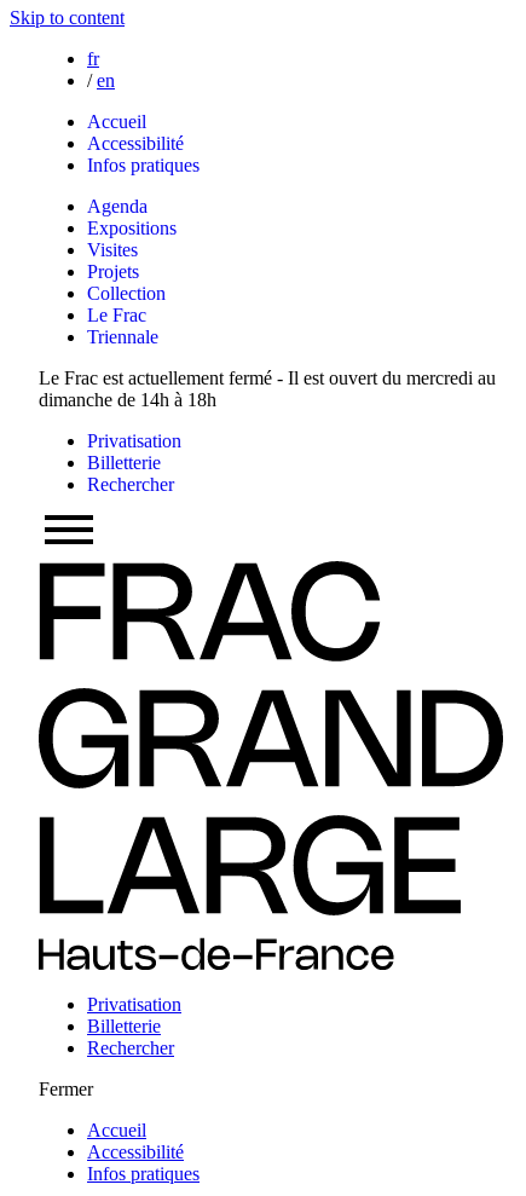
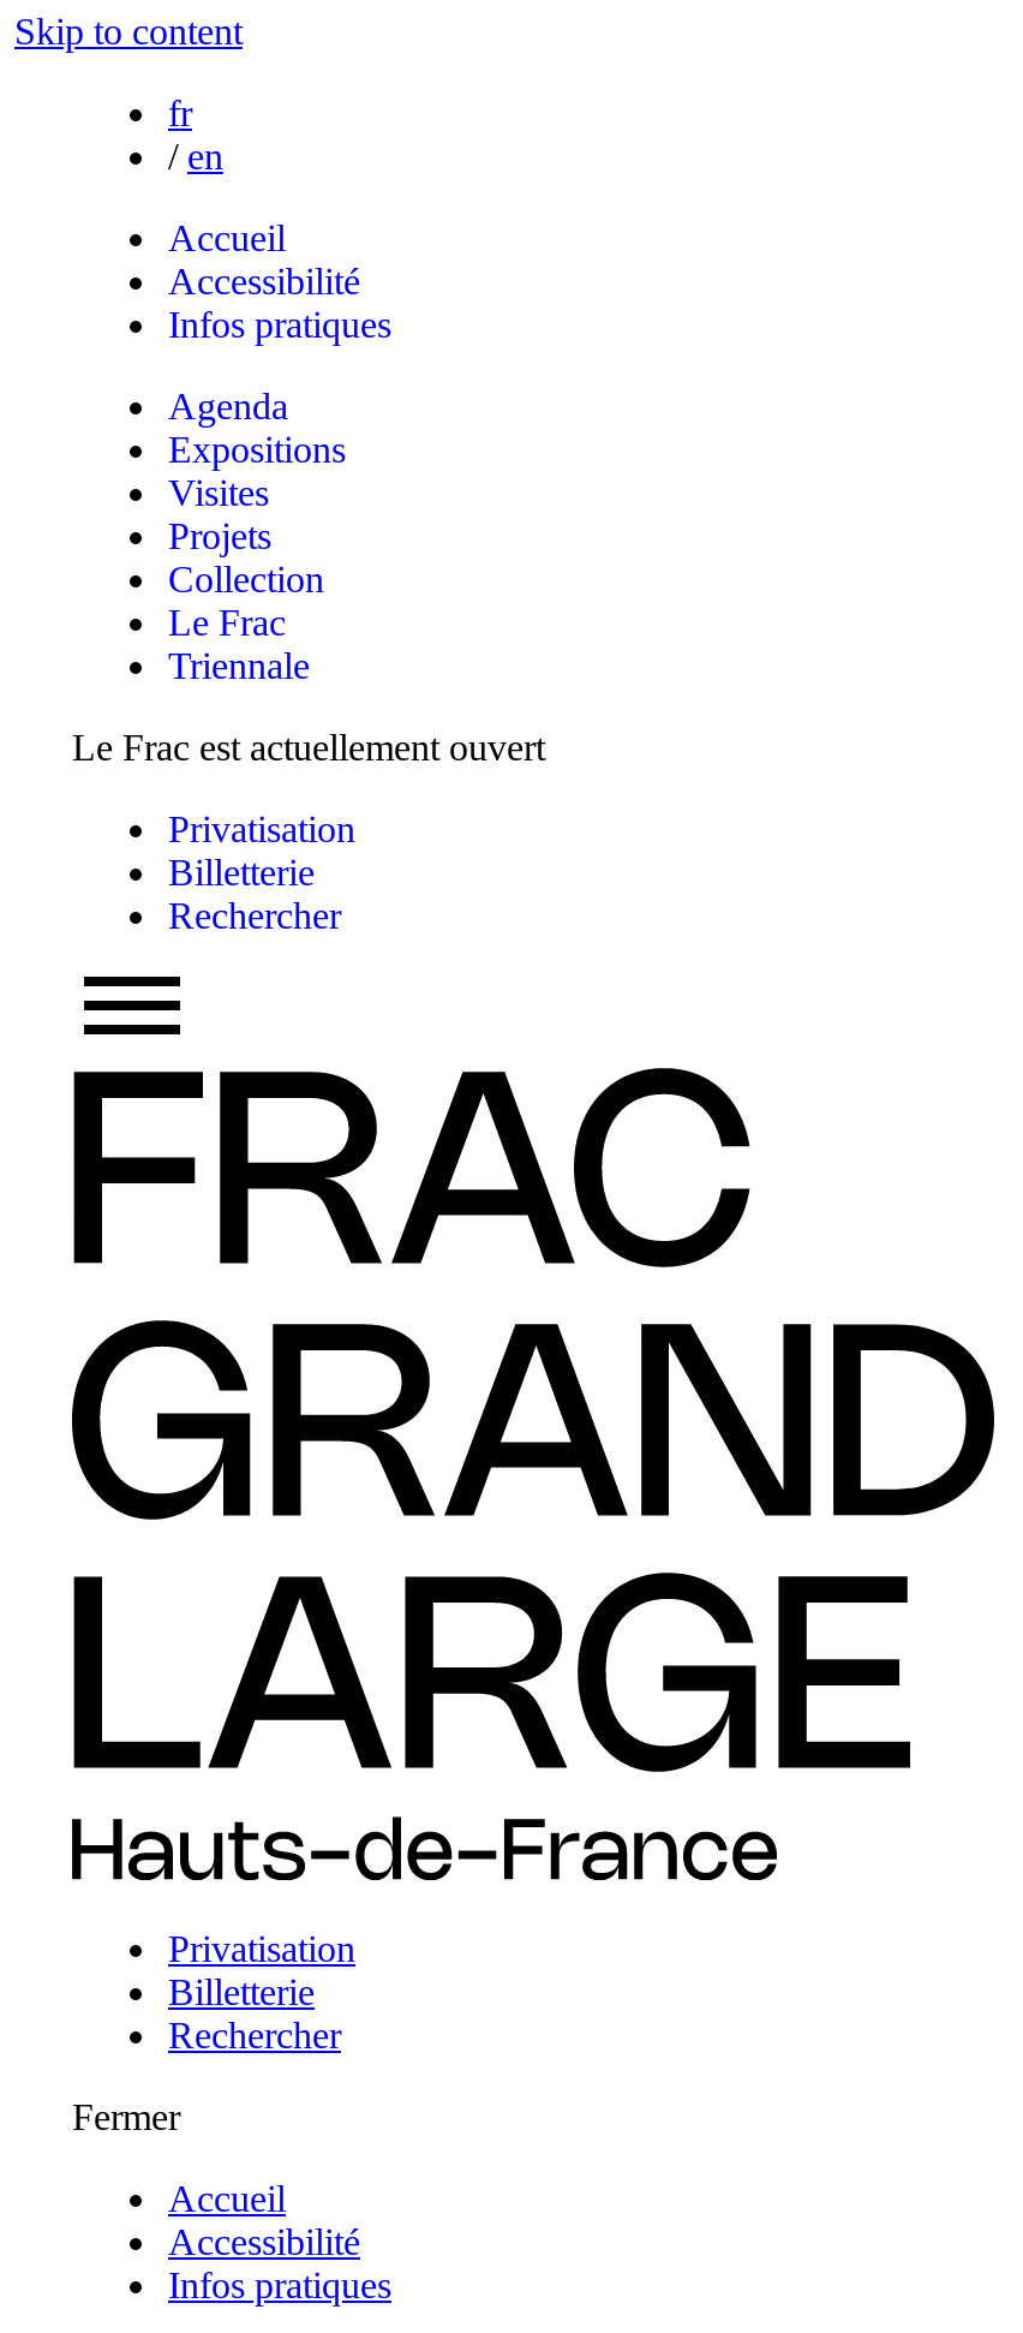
- Le Frac est actuellement fermé - Il est ouvert du mercredi au
- dimanche de 14h à 18h
+ Le Frac est actuellement ouvert
